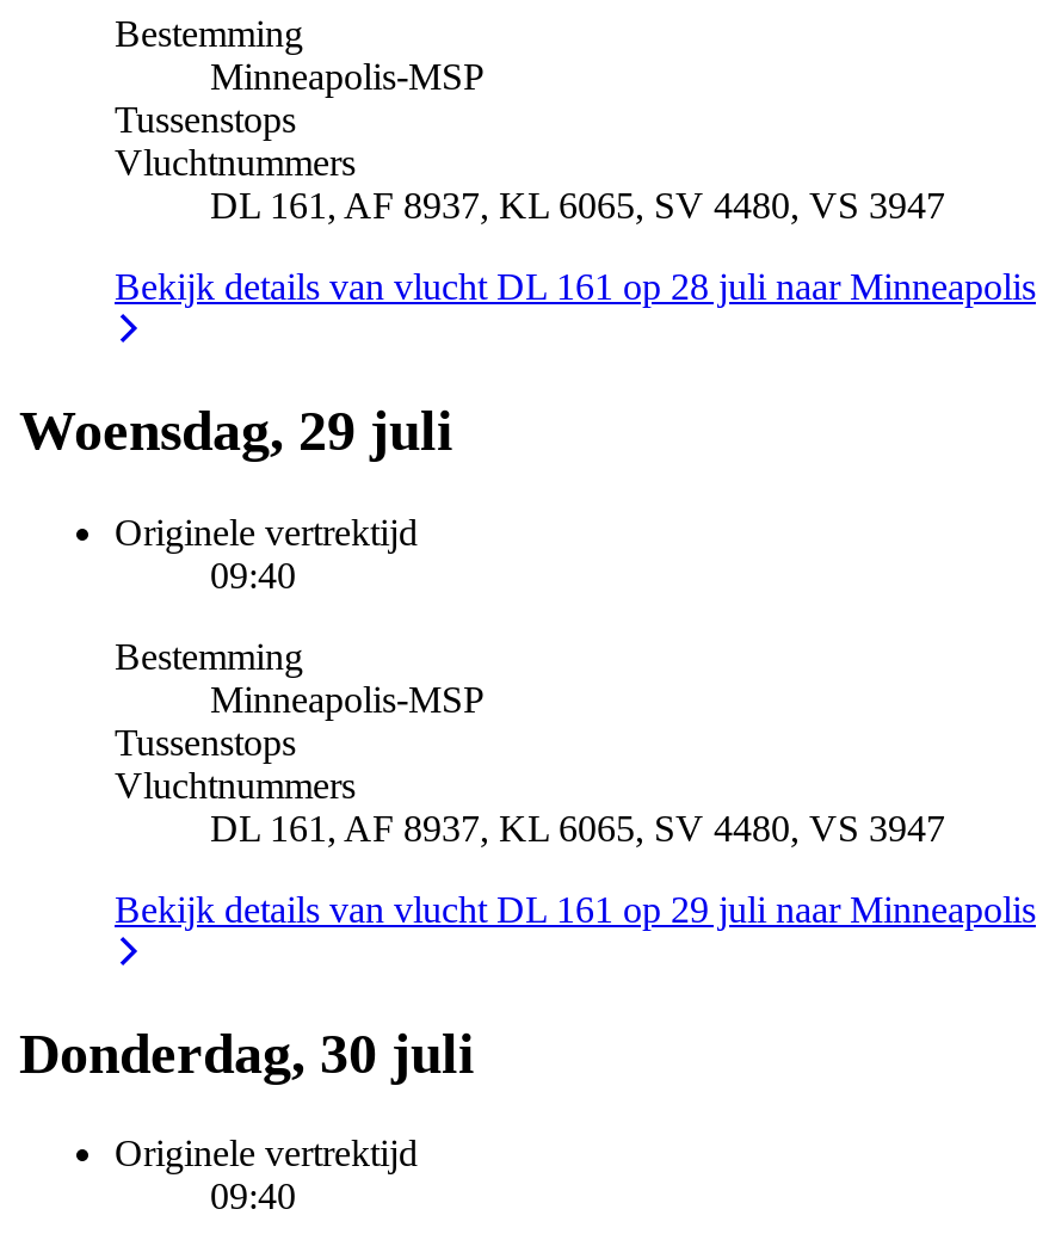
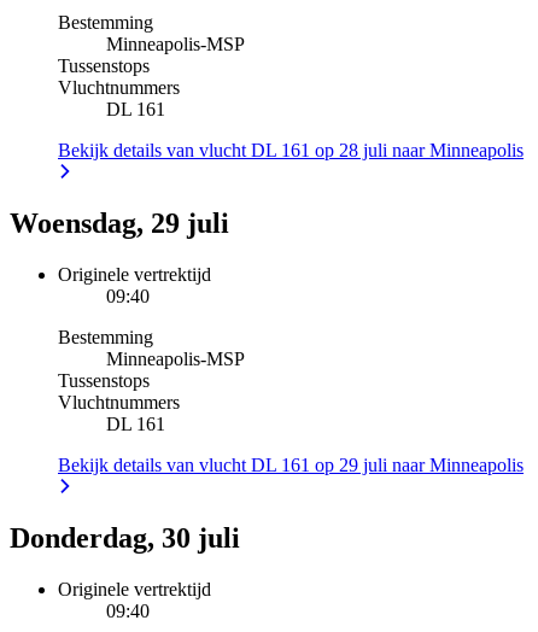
- DL 161, AF 8937, KL 6065, SV 4480, VS 3947
+ DL 161

- DL 161, AF 8937, KL 6065, SV 4480, VS 3947
+ DL 161
